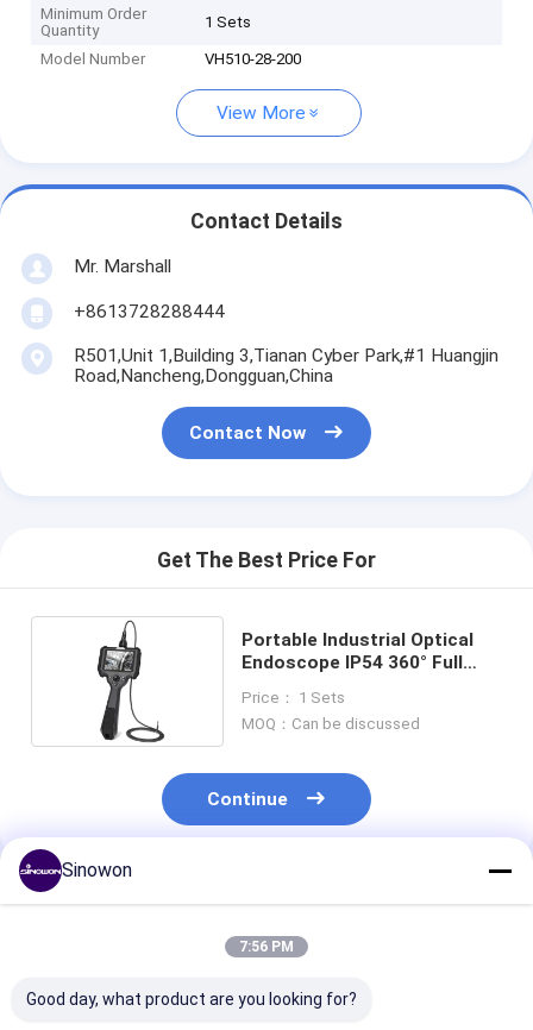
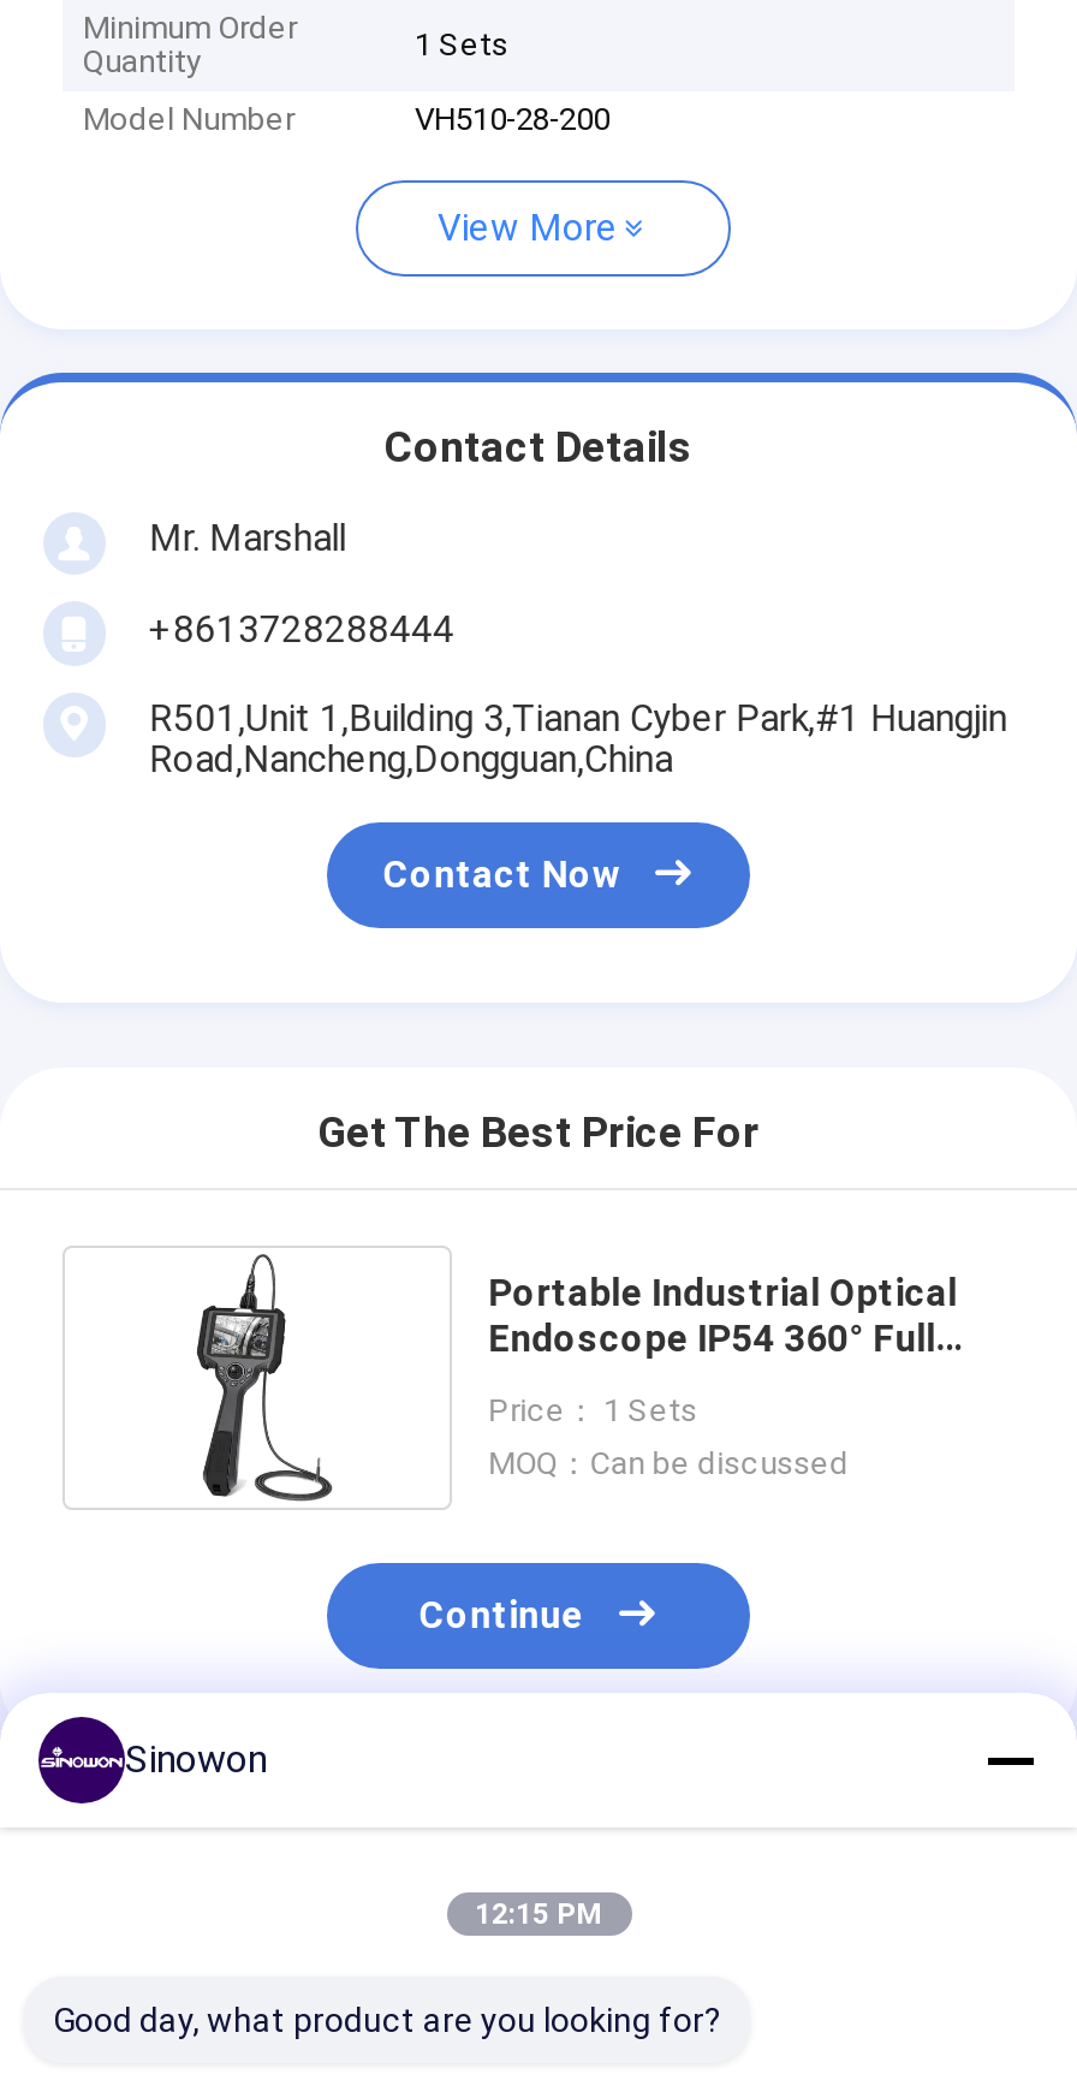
- 7:56 PM
+ 12:15 PM
